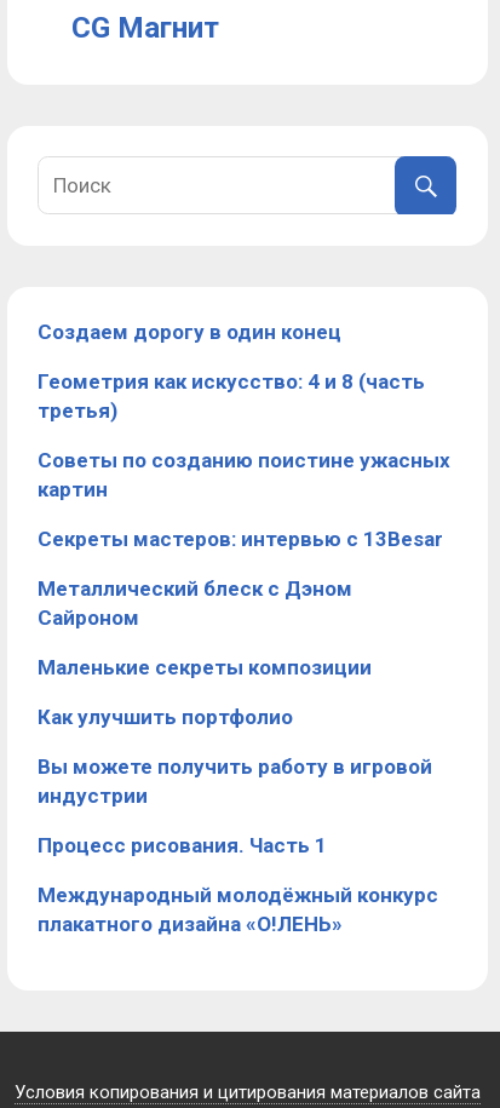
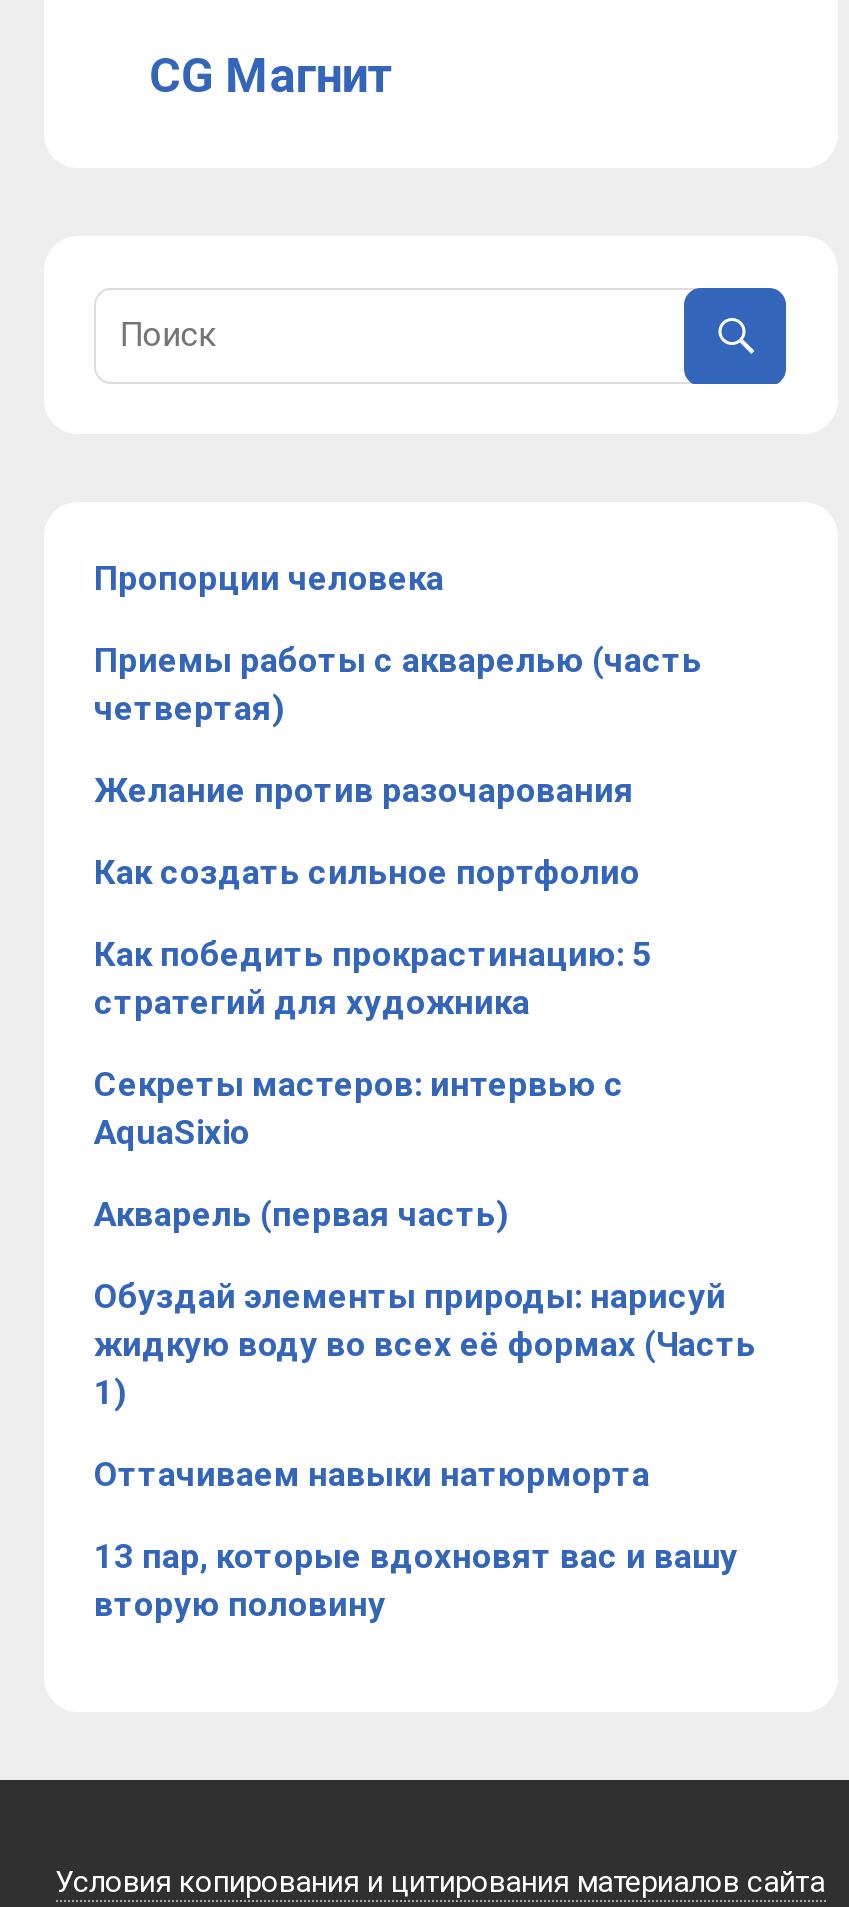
- Создаем дорогу в один конец
+ Пропорции человека

- Геометрия как искусство: 4 и 8 (часть
- третья)
+ Приемы работы с акварелью (часть
+ четвертая)

- Советы по созданию поистине ужасных
- картин
+ Желание против разочарования

- Секреты мастеров: интервью с 13Besar
+ Как создать сильное портфолио

- Металлический блеск с Дэном
- Сайроном
+ Как победить прокрастинацию: 5
+ стратегий для художника

- Маленькие секреты композиции
+ Секреты мастеров: интервью с
+ AquaSixio

- Как улучшить портфолио
+ Акварель (первая часть)

- Вы можете получить работу в игровой
- индустрии
+ Обуздай элементы природы: нарисуй
+ жидкую воду во всех её формах (Часть
+ 1)

- Процесс рисования. Часть 1
+ Оттачиваем навыки натюрморта

- Международный молодёжный конкурс
- плакатного дизайна «О!ЛЕНЬ»
+ 13 пар, которые вдохновят вас и вашу
+ вторую половину
